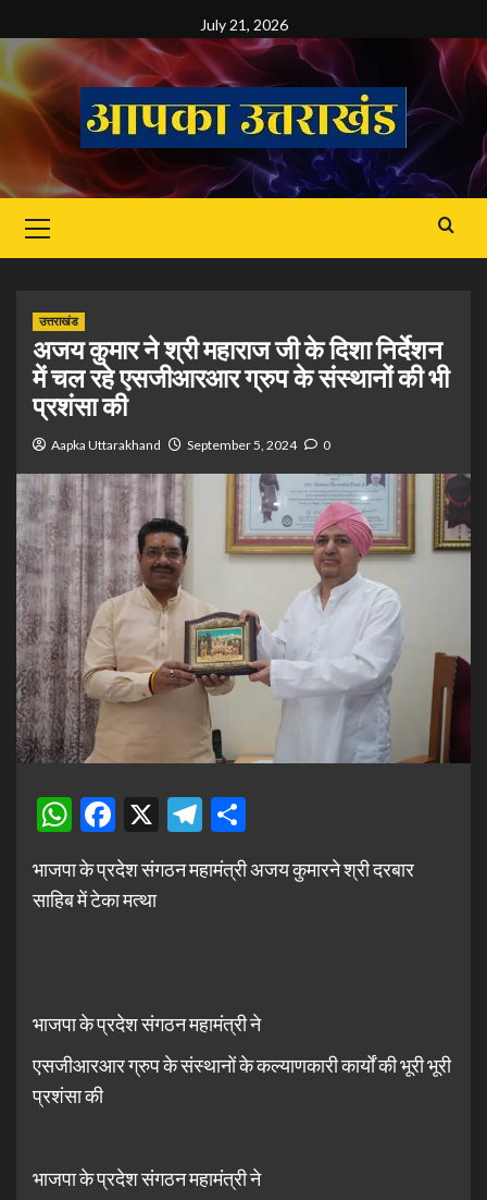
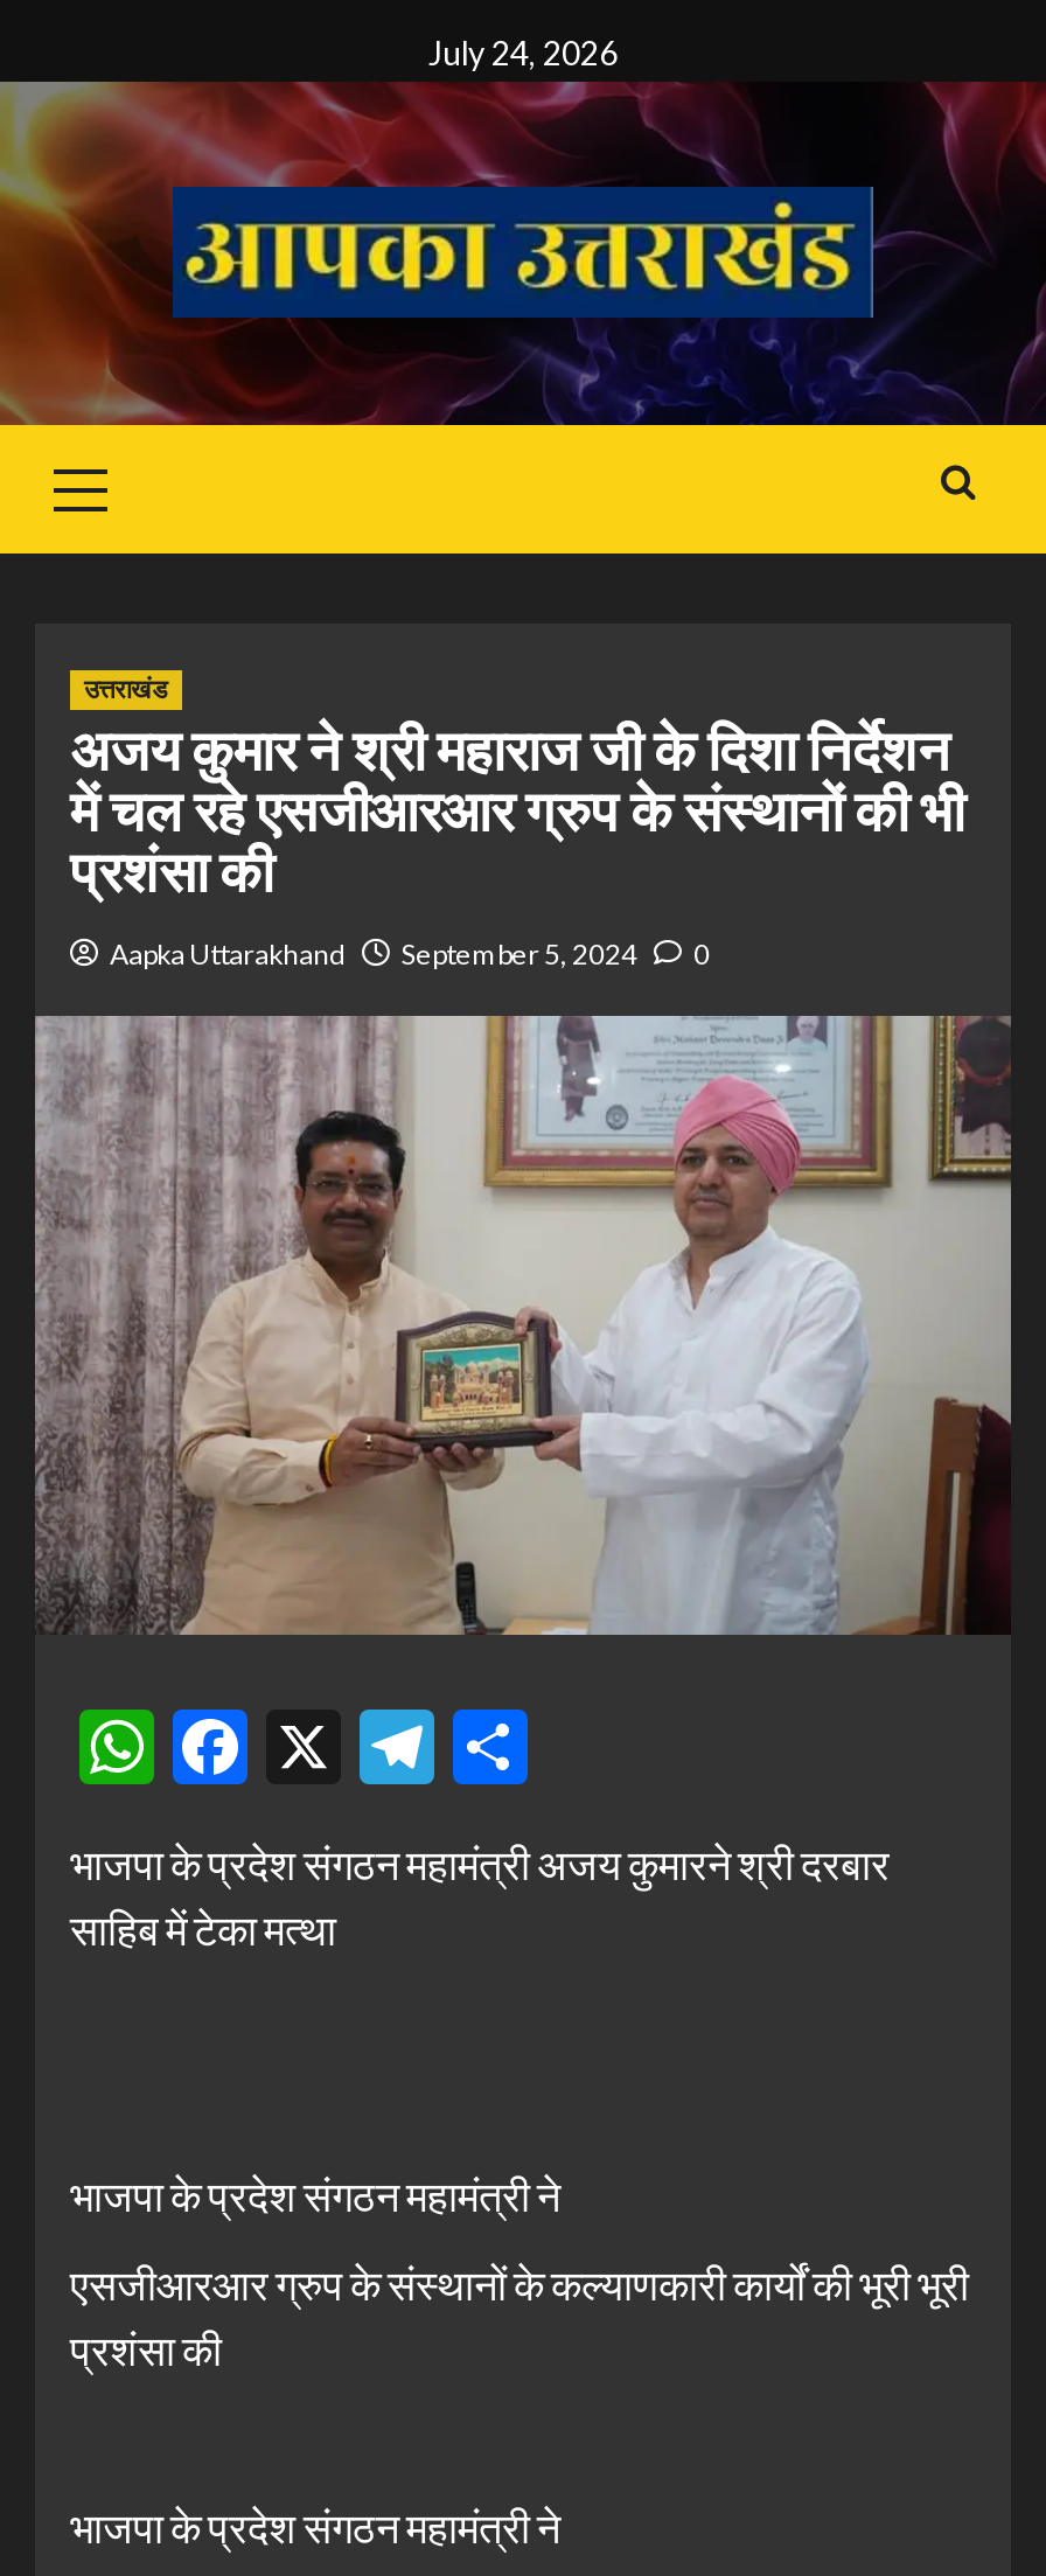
- July 21, 2026
+ July 24, 2026
